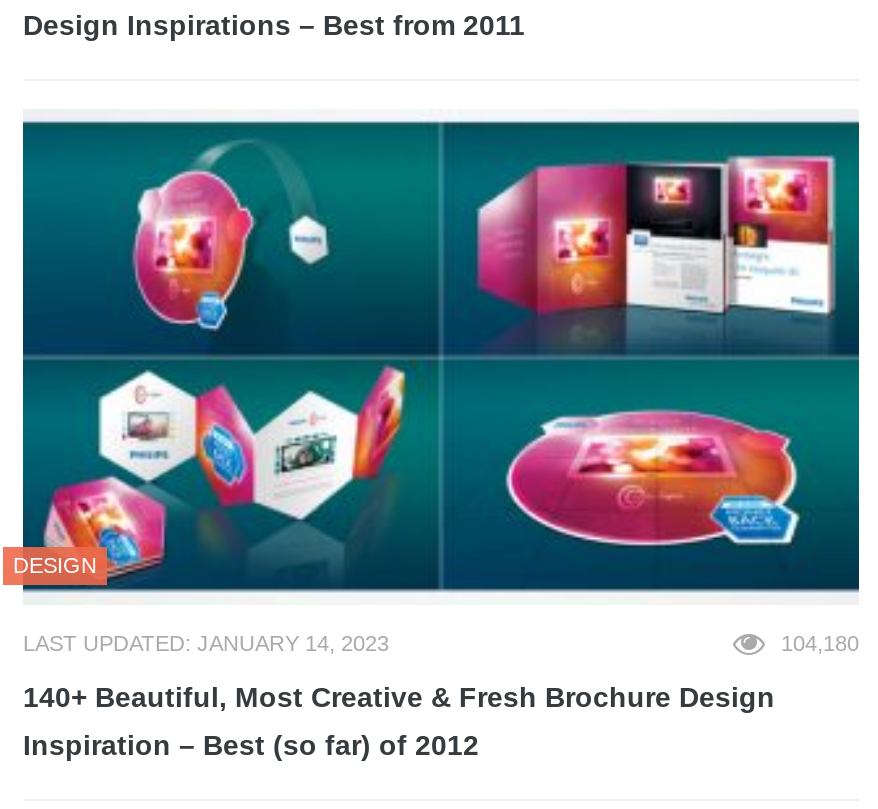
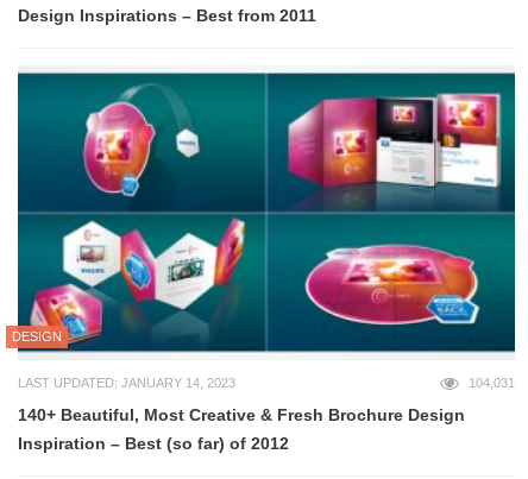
- 104,180
+ 104,031
